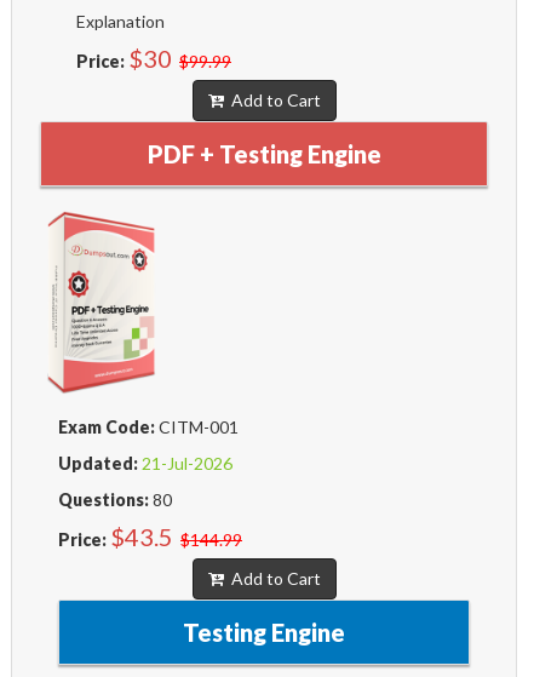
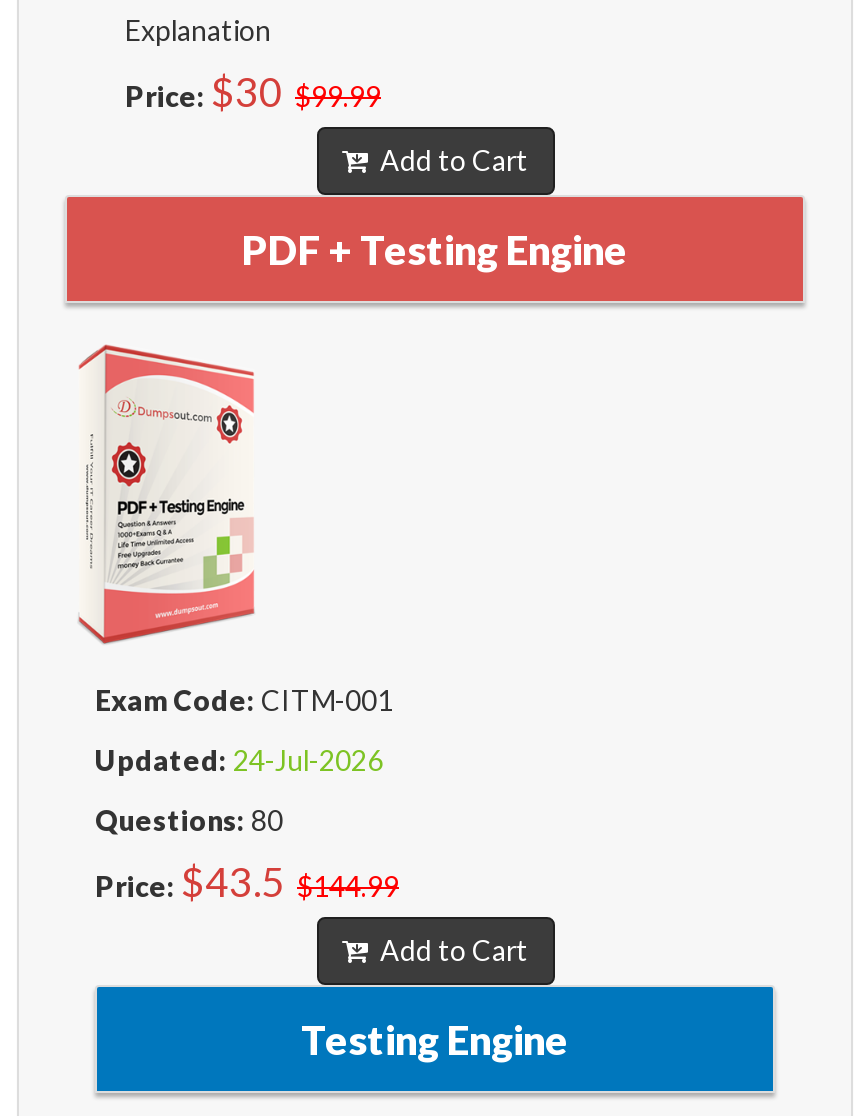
- Updated: 21-Jul-2026
+ Updated: 24-Jul-2026
